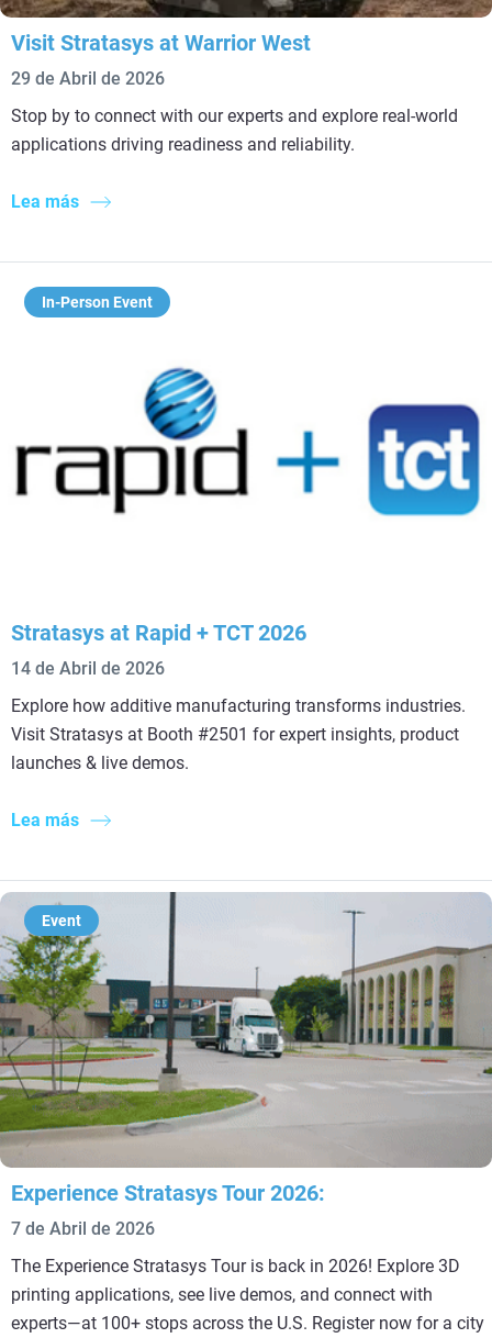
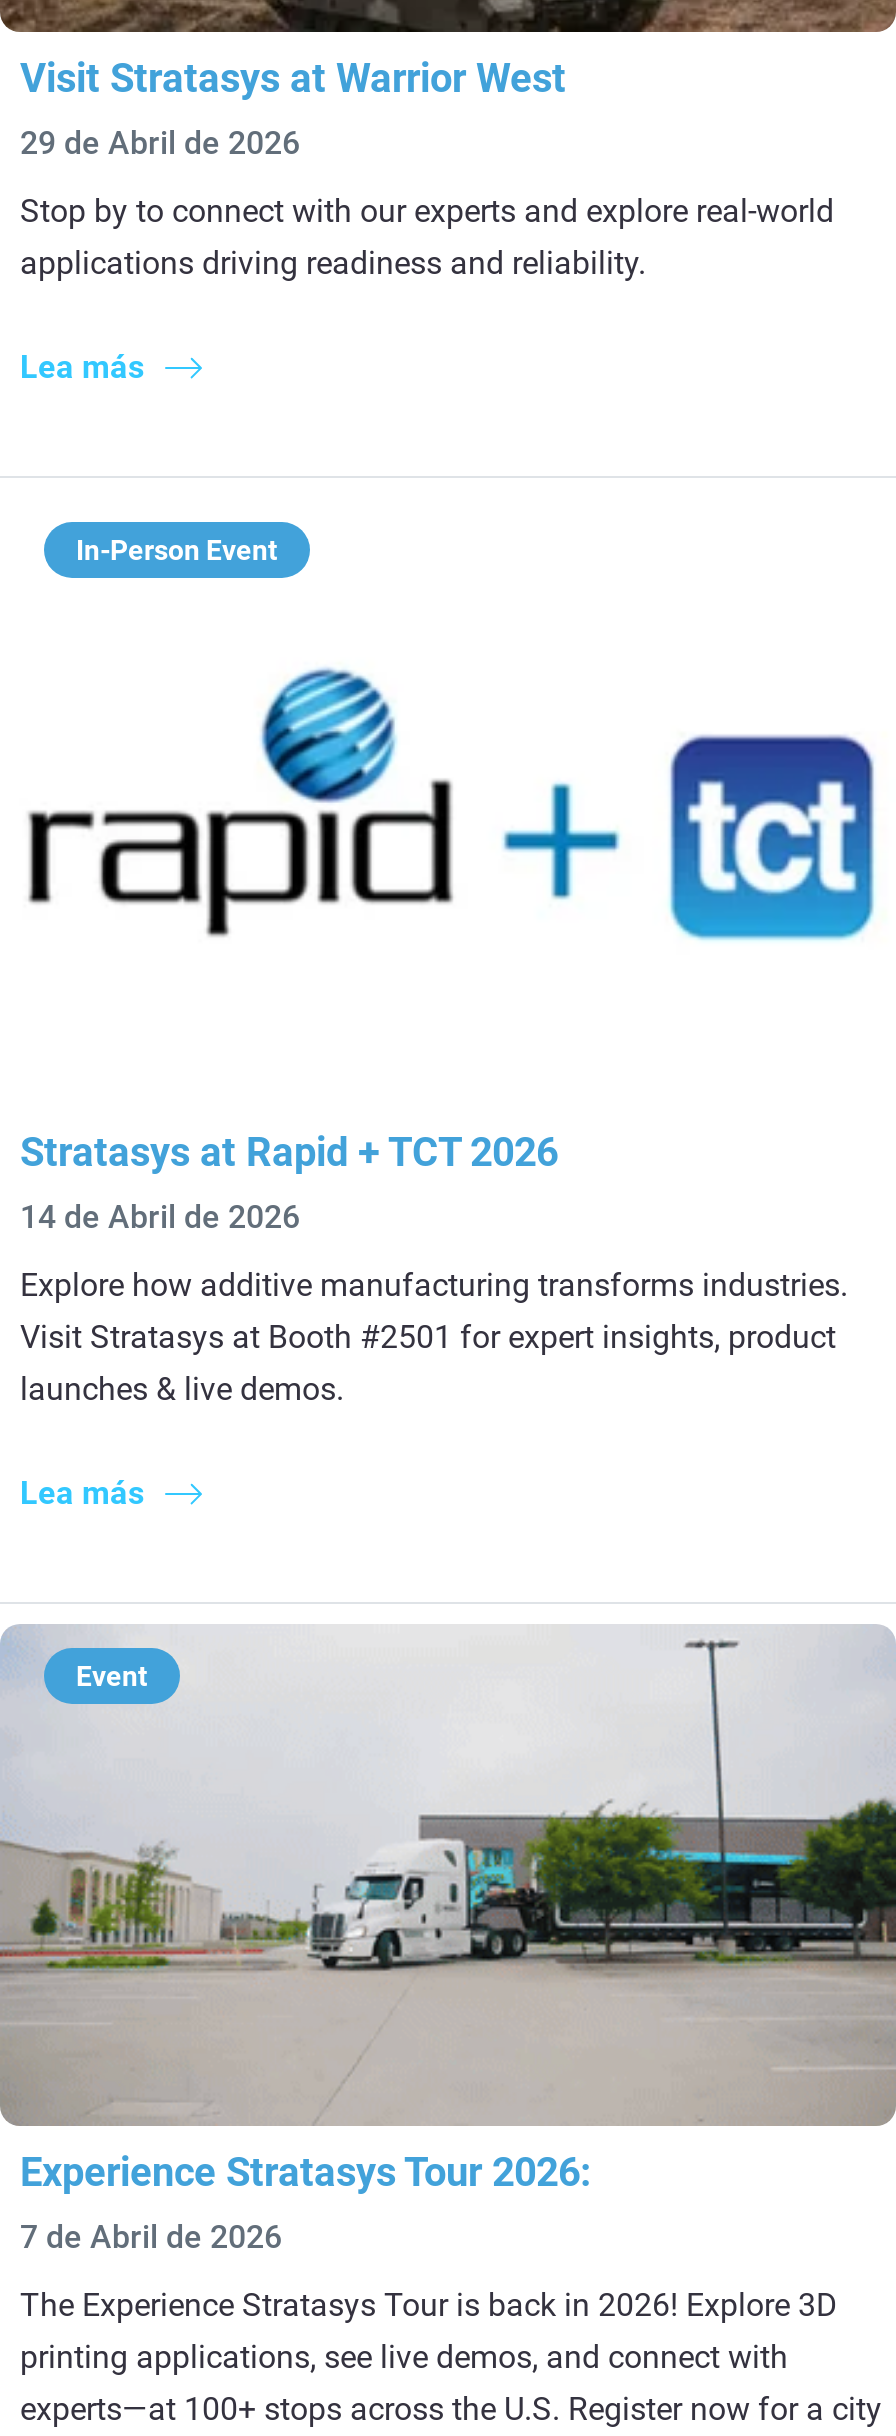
- [image]
+ [image]
